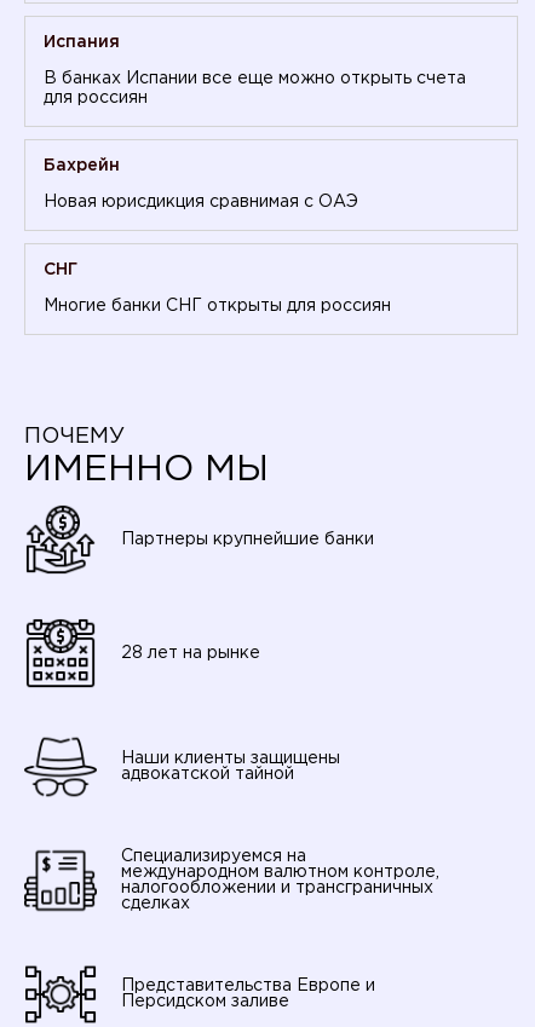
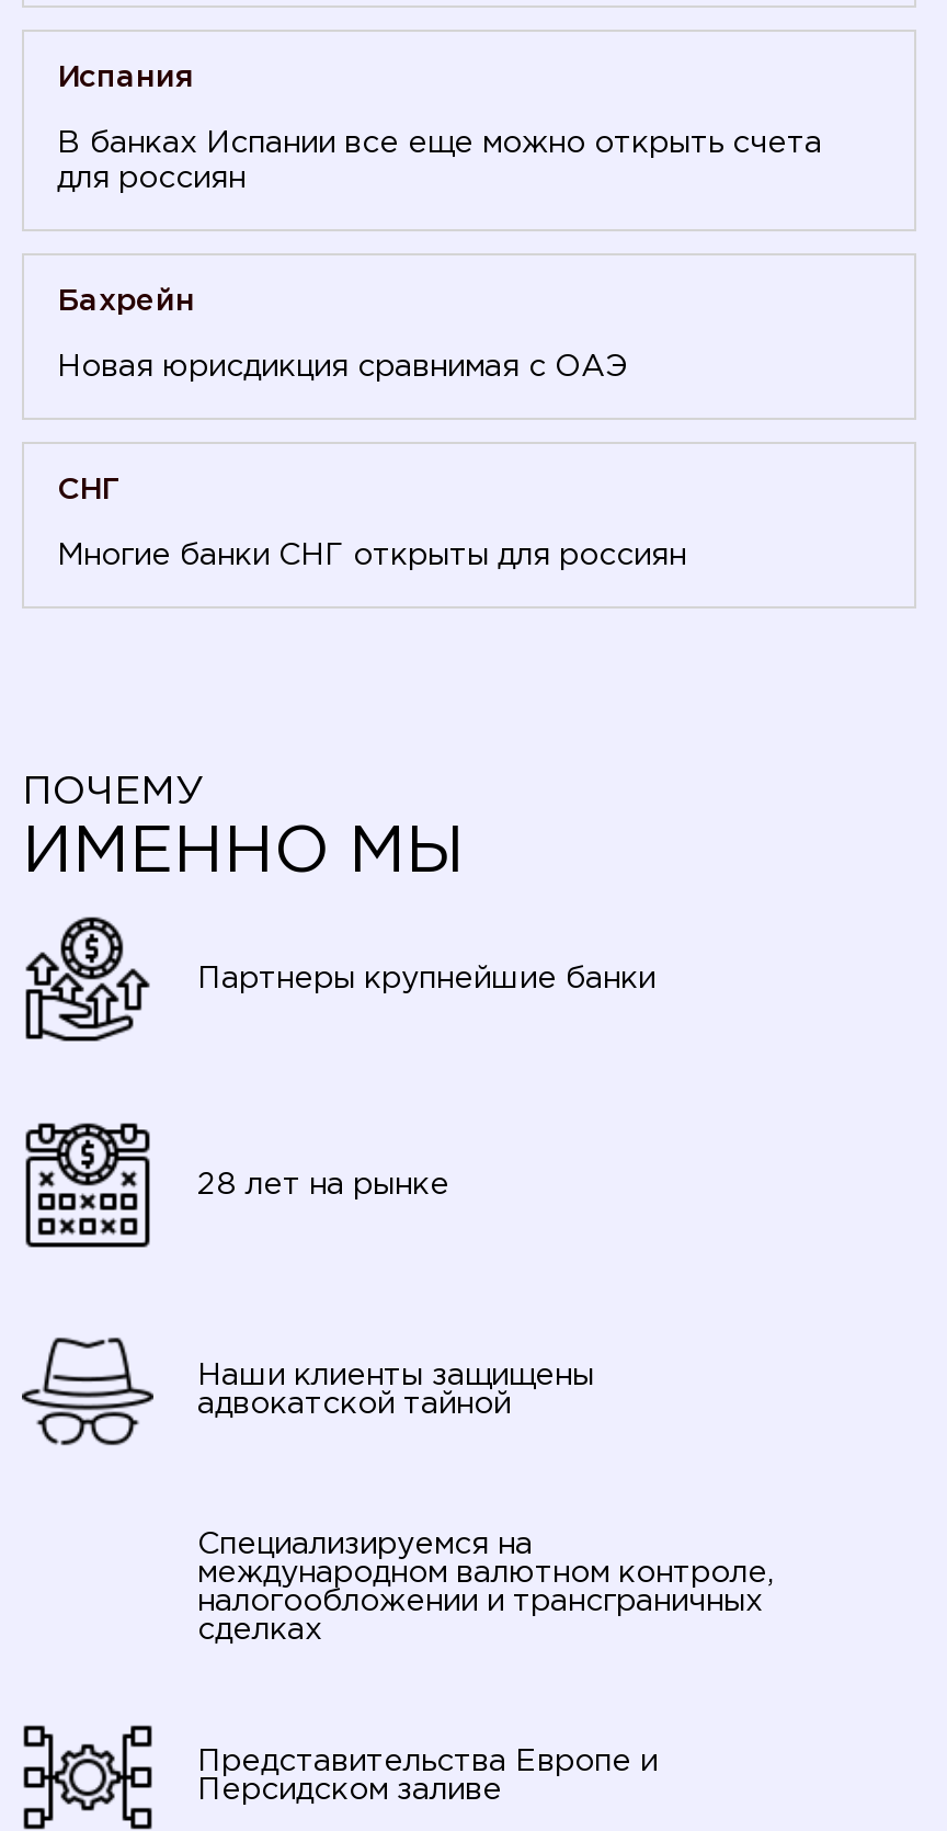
- [image]
